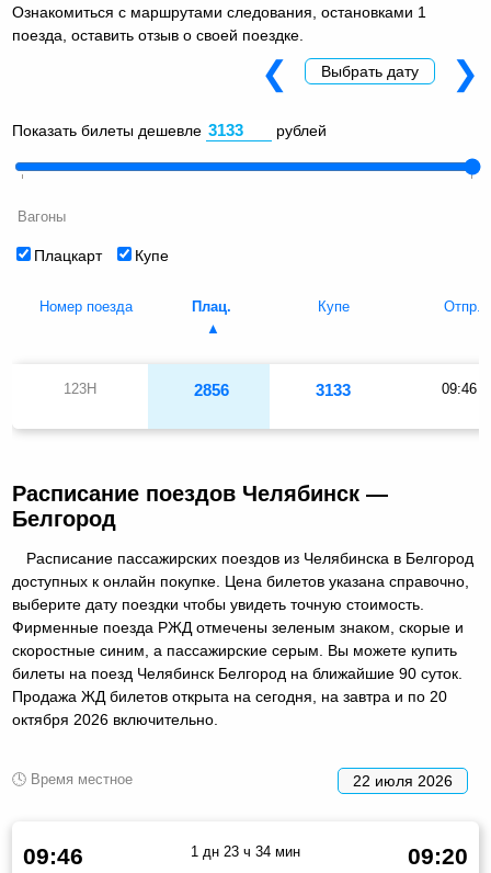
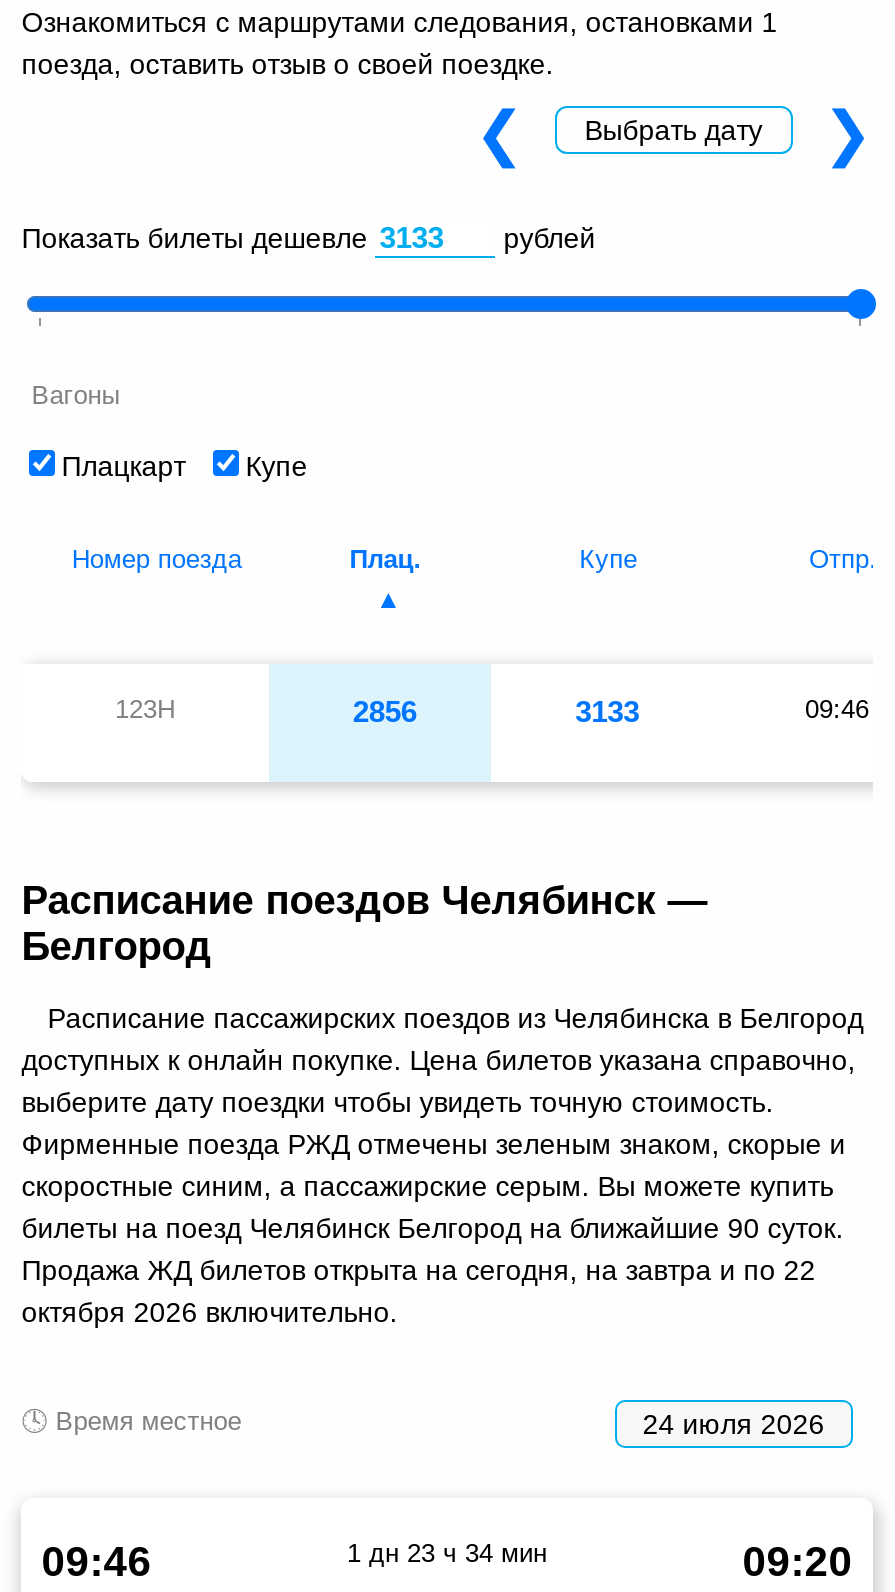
- Продажа ЖД билетов открыта на сегодня, на завтра и по 20
+ Продажа ЖД билетов открыта на сегодня, на завтра и по 22

- 22 июля 2026
+ 24 июля 2026
